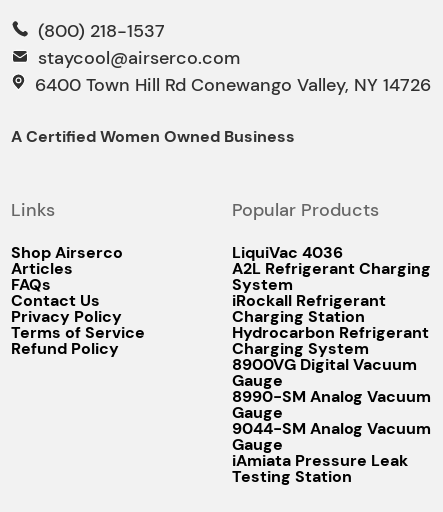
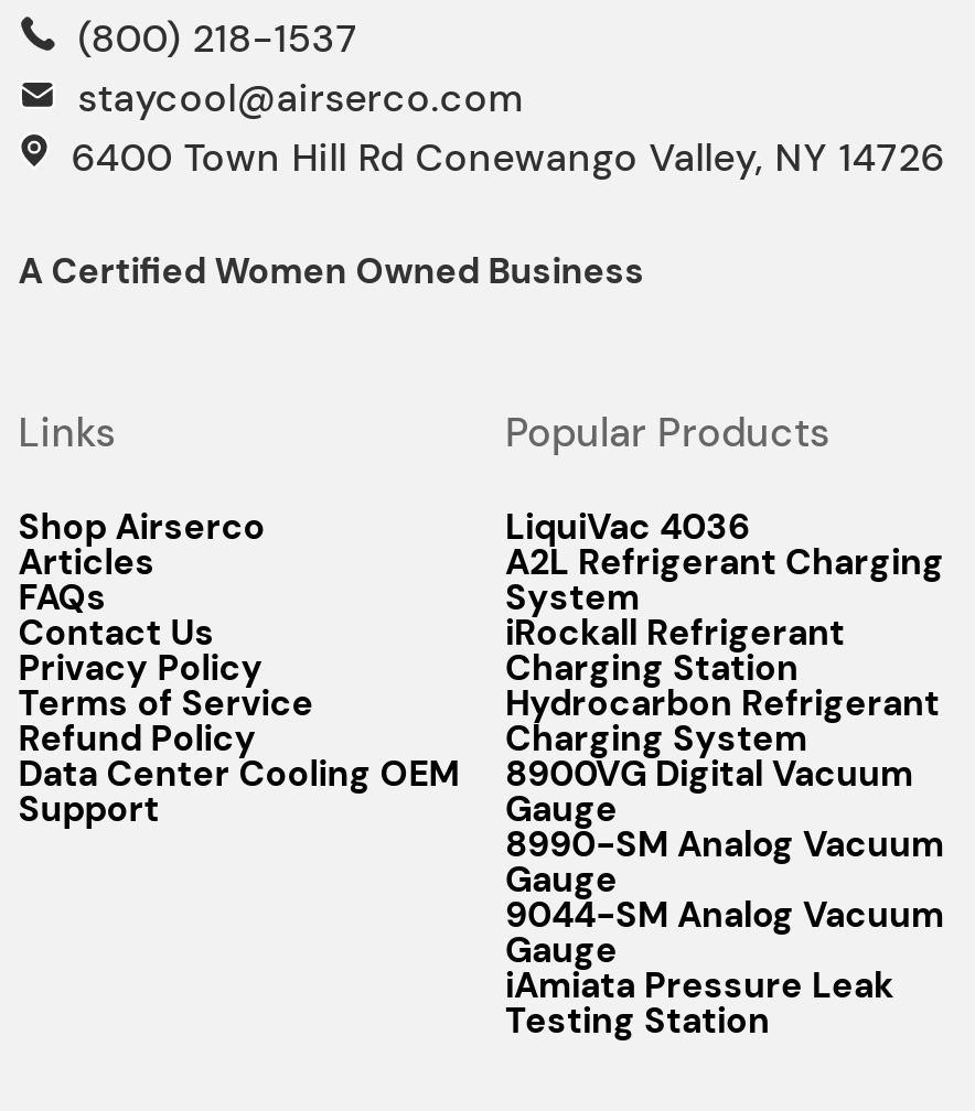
+ Data Center Cooling OEM
+ Support
